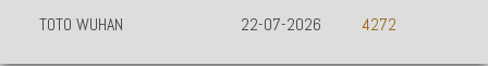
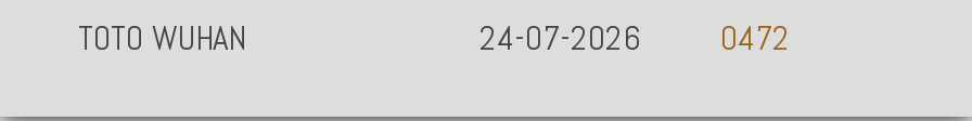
- 22-07-2026
+ 24-07-2026

- 4272
+ 0472
